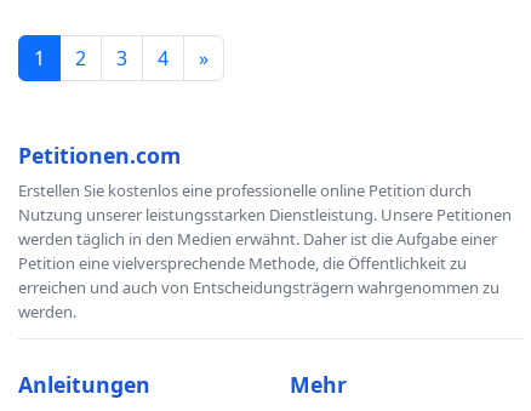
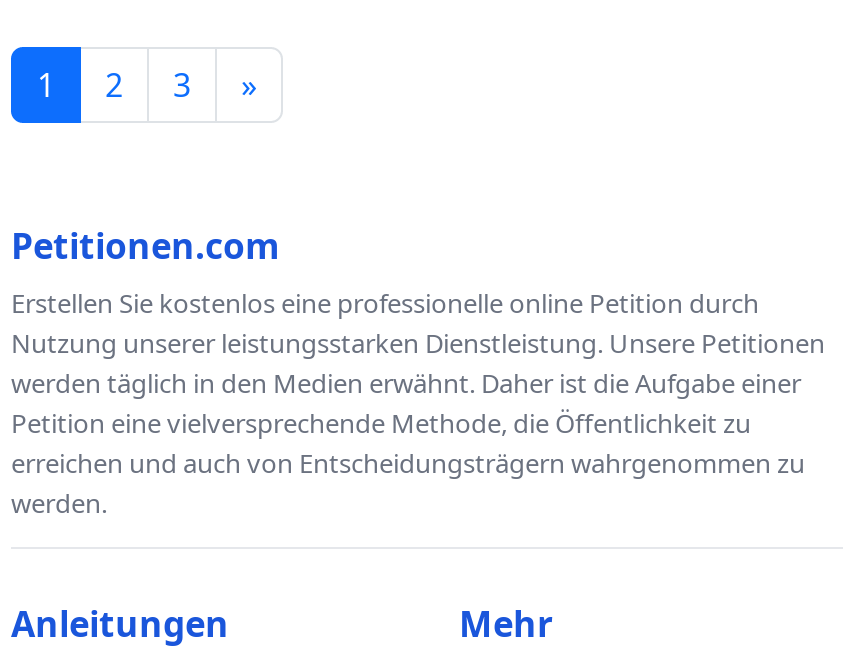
- 4
